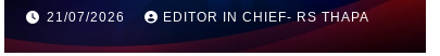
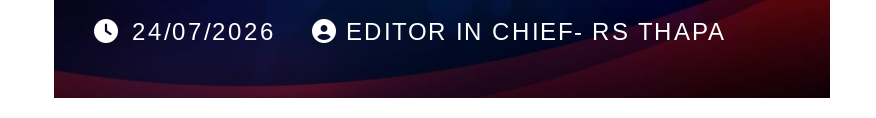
- 21/07/2026
+ 24/07/2026
